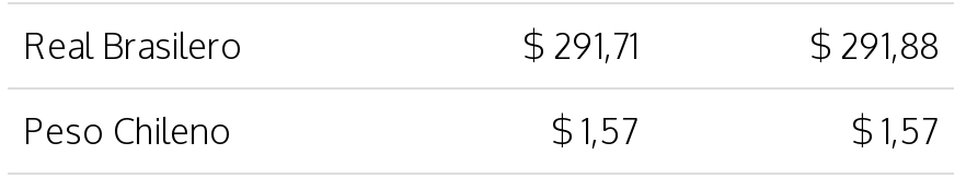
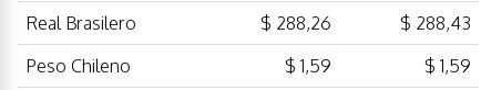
- $ 291,71
+ $ 288,26

- $ 291,88
+ $ 288,43

- $ 1,57
+ $ 1,59

- $ 1,57
+ $ 1,59
